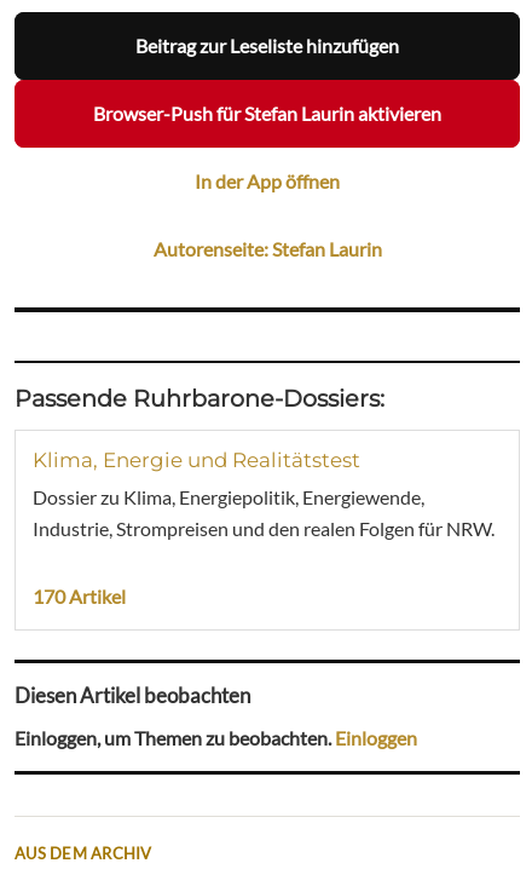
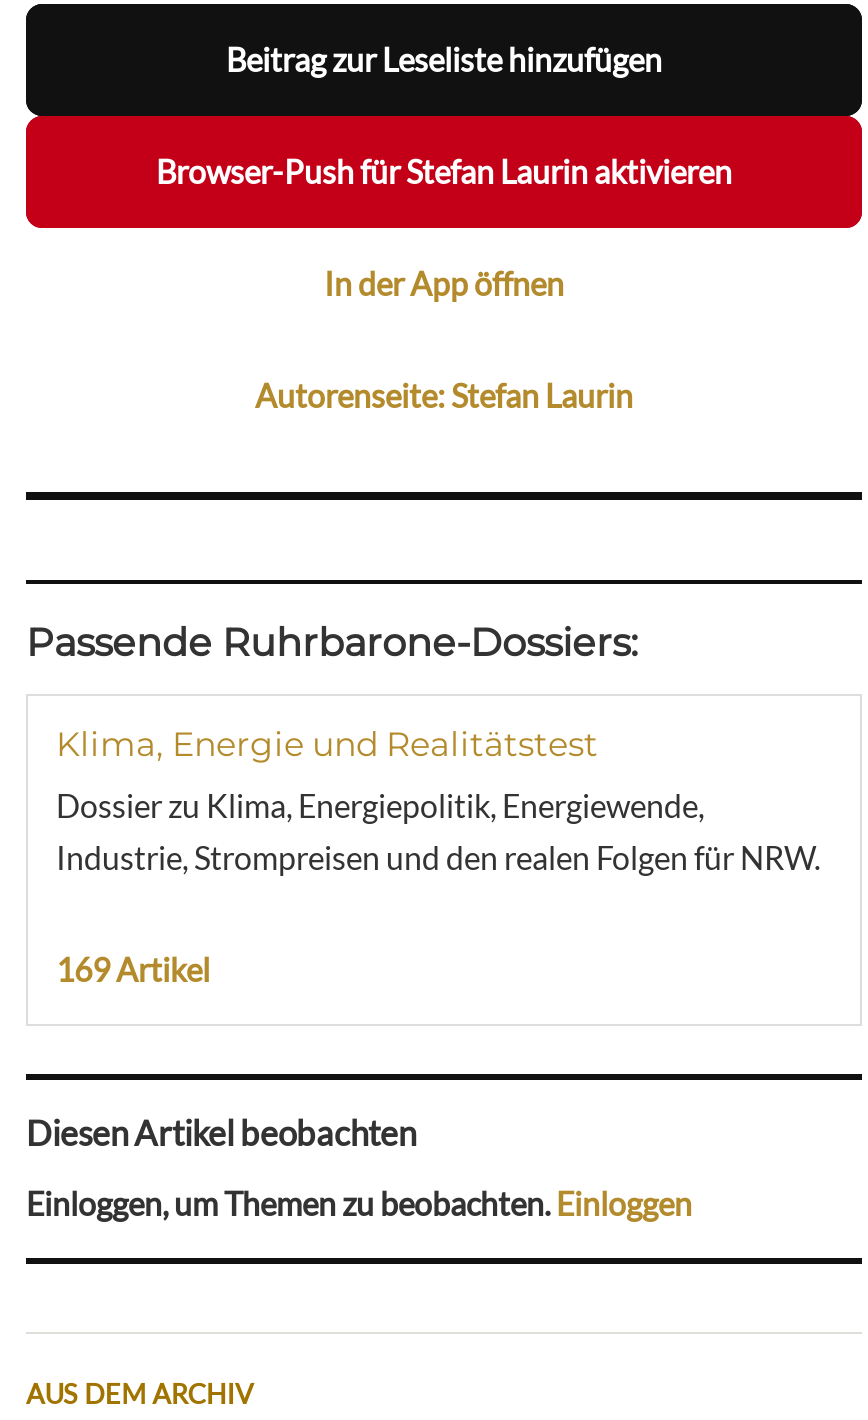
- 170 Artikel
+ 169 Artikel
